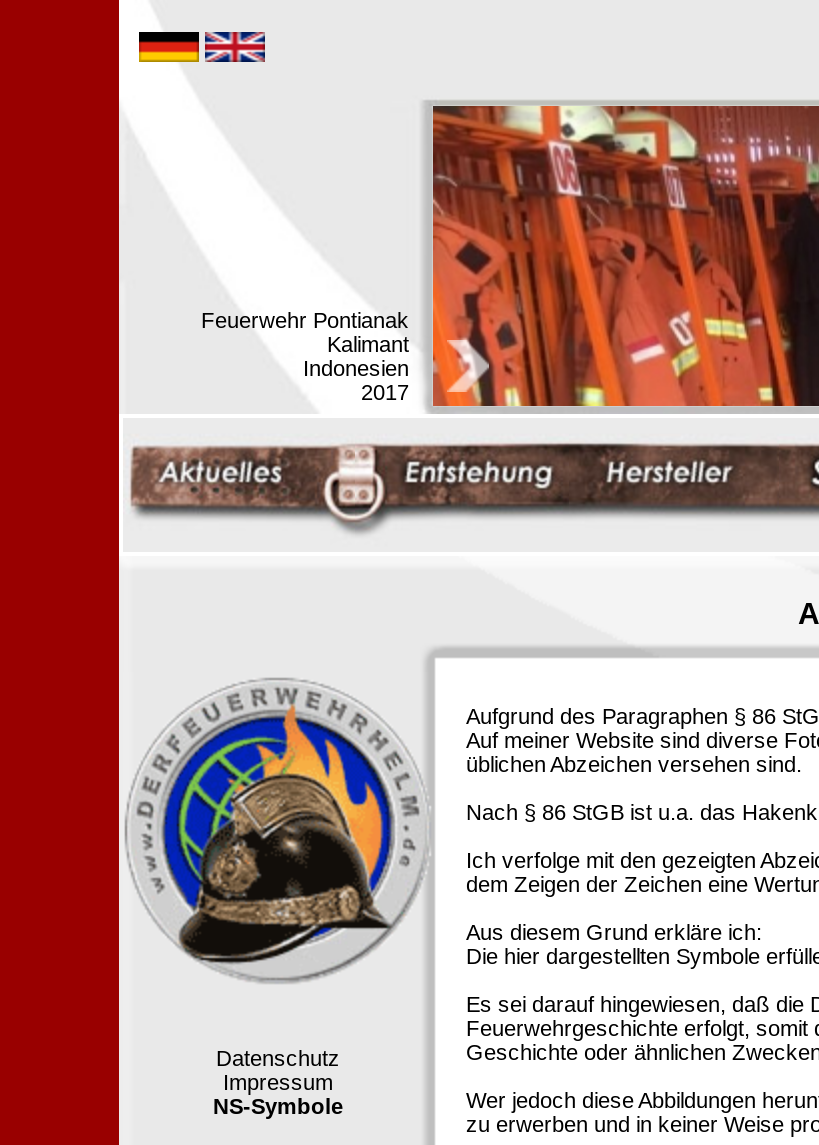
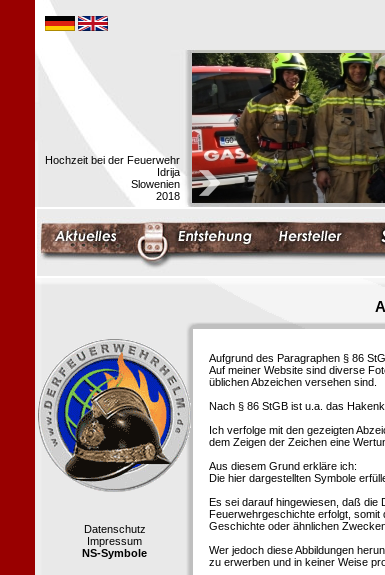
- [image]
- Feuerwehr Pontianak
- Kalimant
- Indonesien
- 2017
+ [image]
+ Hochzeit bei der Feuerwehr
+ Idrija
+ Slowenien
+ 2018
